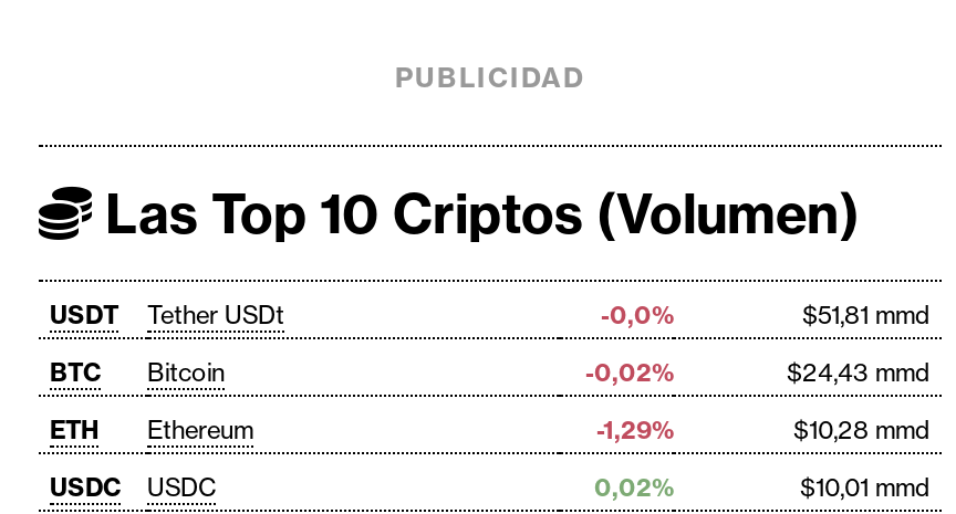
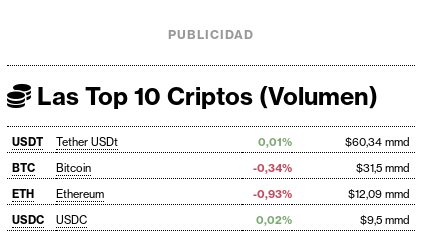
- -0,0%
+ 0,01%

- $51,81 mmd
+ $60,34 mmd

- -0,02%
+ -0,34%

- $24,43 mmd
+ $31,5 mmd

- -1,29%
+ -0,93%

- $10,28 mmd
+ $12,09 mmd

- $10,01 mmd
+ $9,5 mmd
